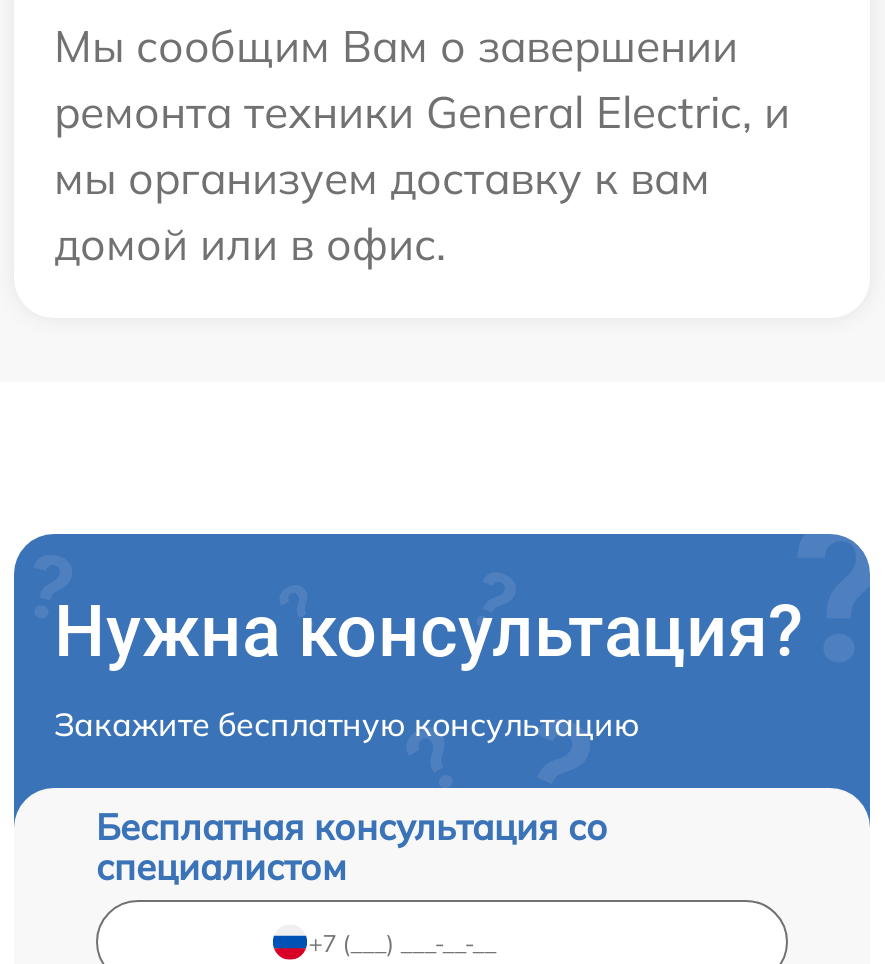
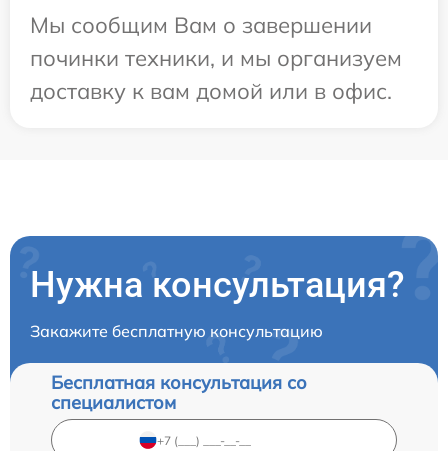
- ремонта техники General Electric, и
- мы организуем доставку к вам
- домой или в офис.
+ починки техники, и мы организуем
+ доставку к вам домой или в офис.
